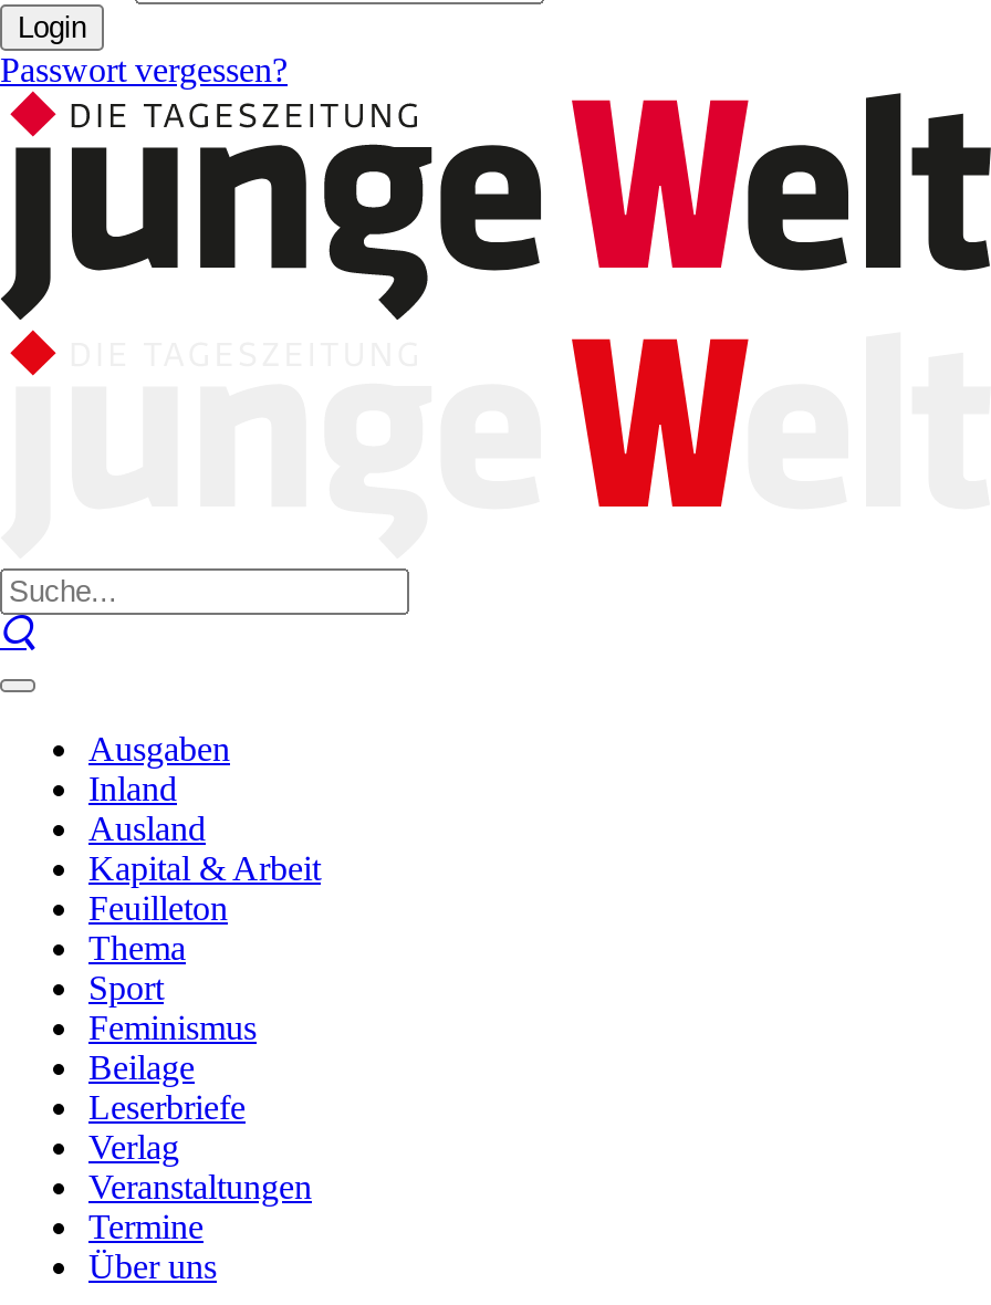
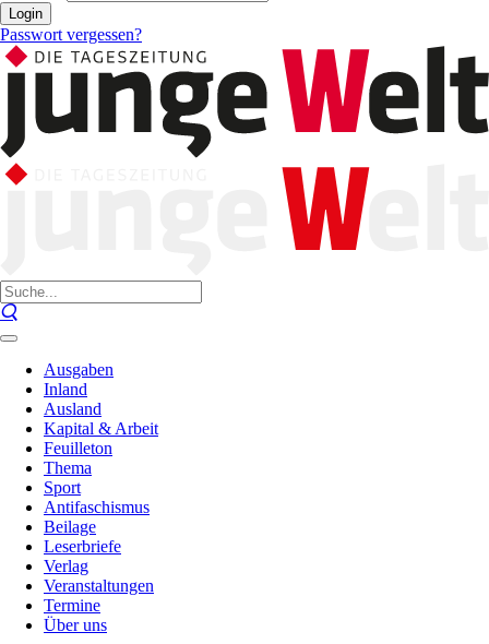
- Feminismus
+ Antifaschismus
